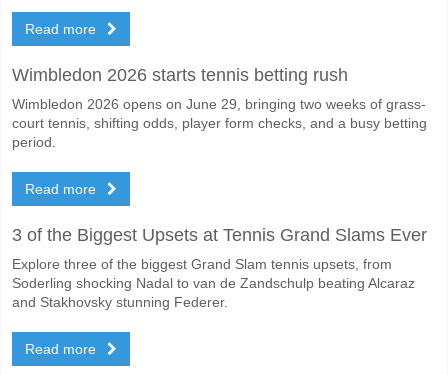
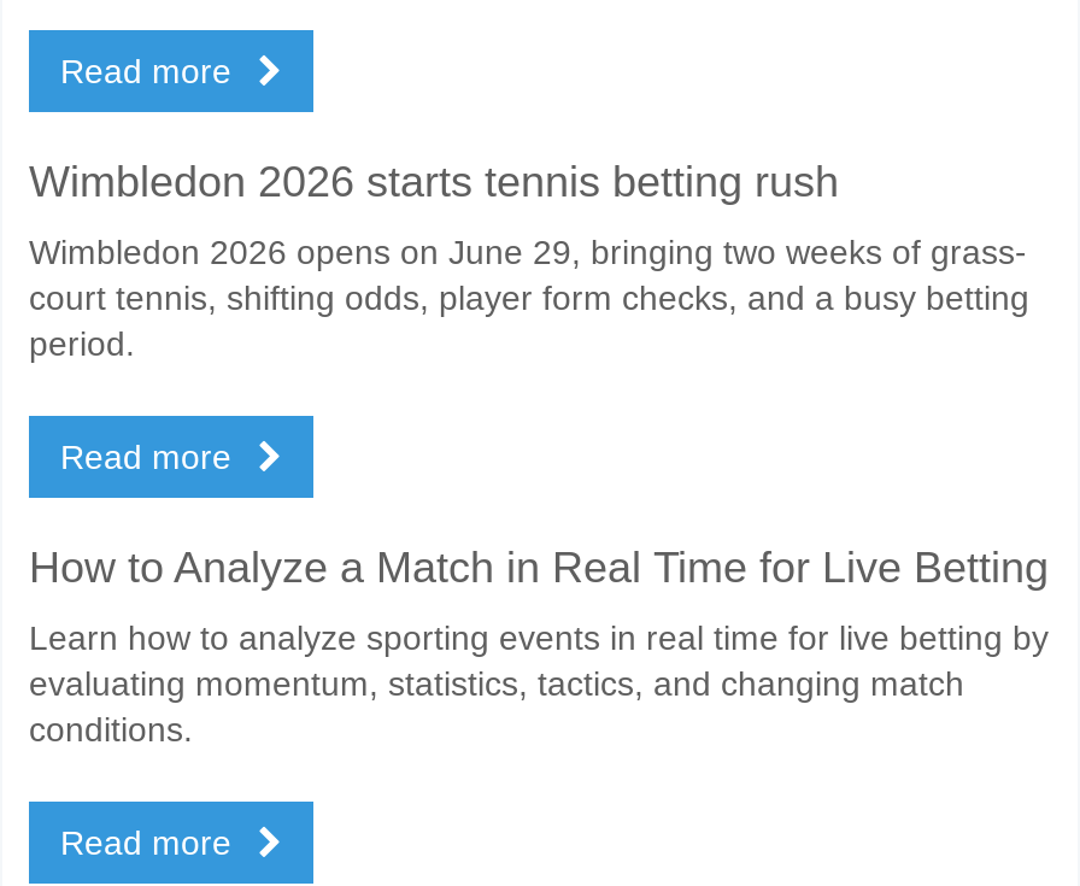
- 3 of the Biggest Upsets at Tennis Grand Slams Ever
+ How to Analyze a Match in Real Time for Live Betting

- Explore three of the biggest Grand Slam tennis upsets, from
- Soderling shocking Nadal to van de Zandschulp beating Alcaraz
- and Stakhovsky stunning Federer.
+ Learn how to analyze sporting events in real time for live betting by
+ evaluating momentum, statistics, tactics, and changing match
+ conditions.
